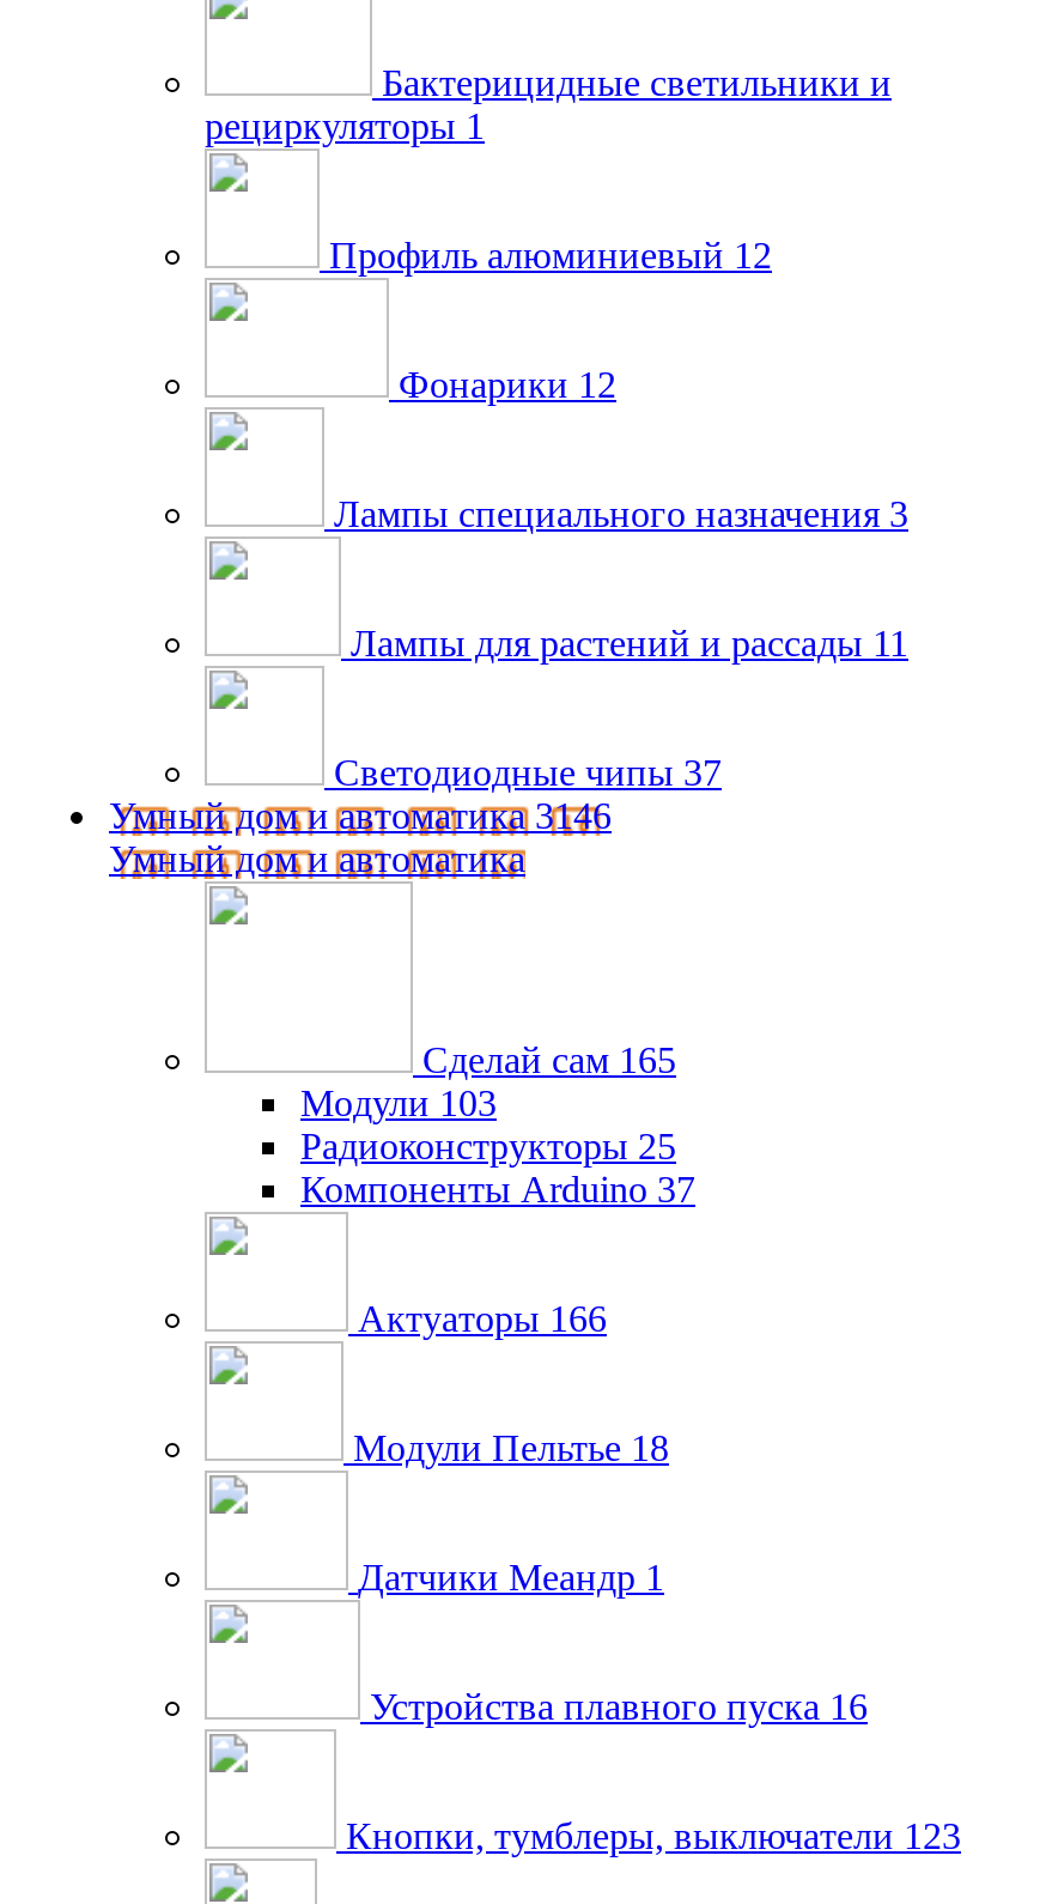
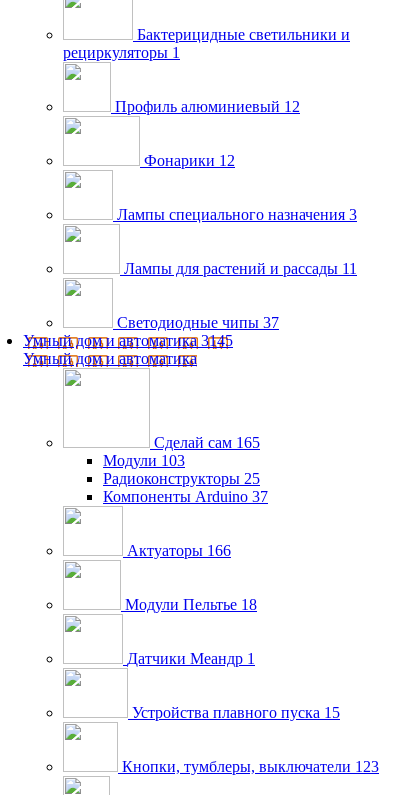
- Умный дом и автоматика 3146
+ Умный дом и автоматика 3145

- Устройства плавного пуска 16
+ Устройства плавного пуска 15
